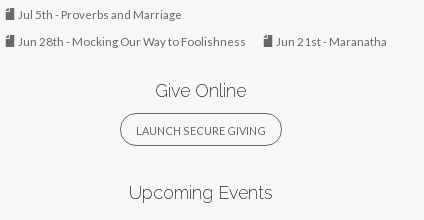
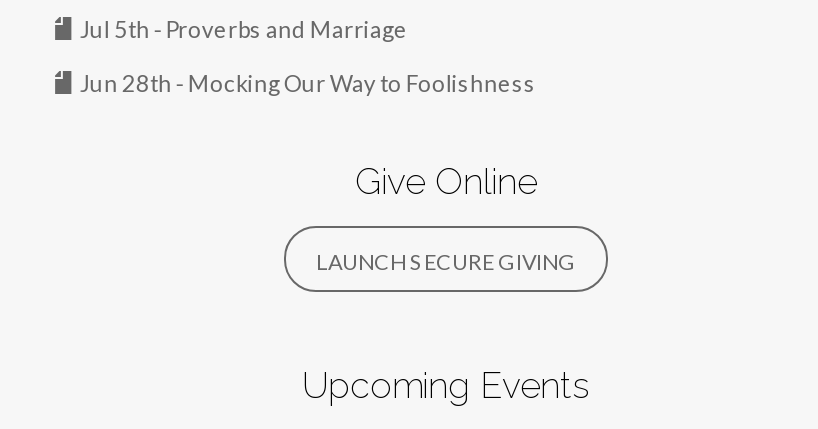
- Jun 21st - Maranatha
